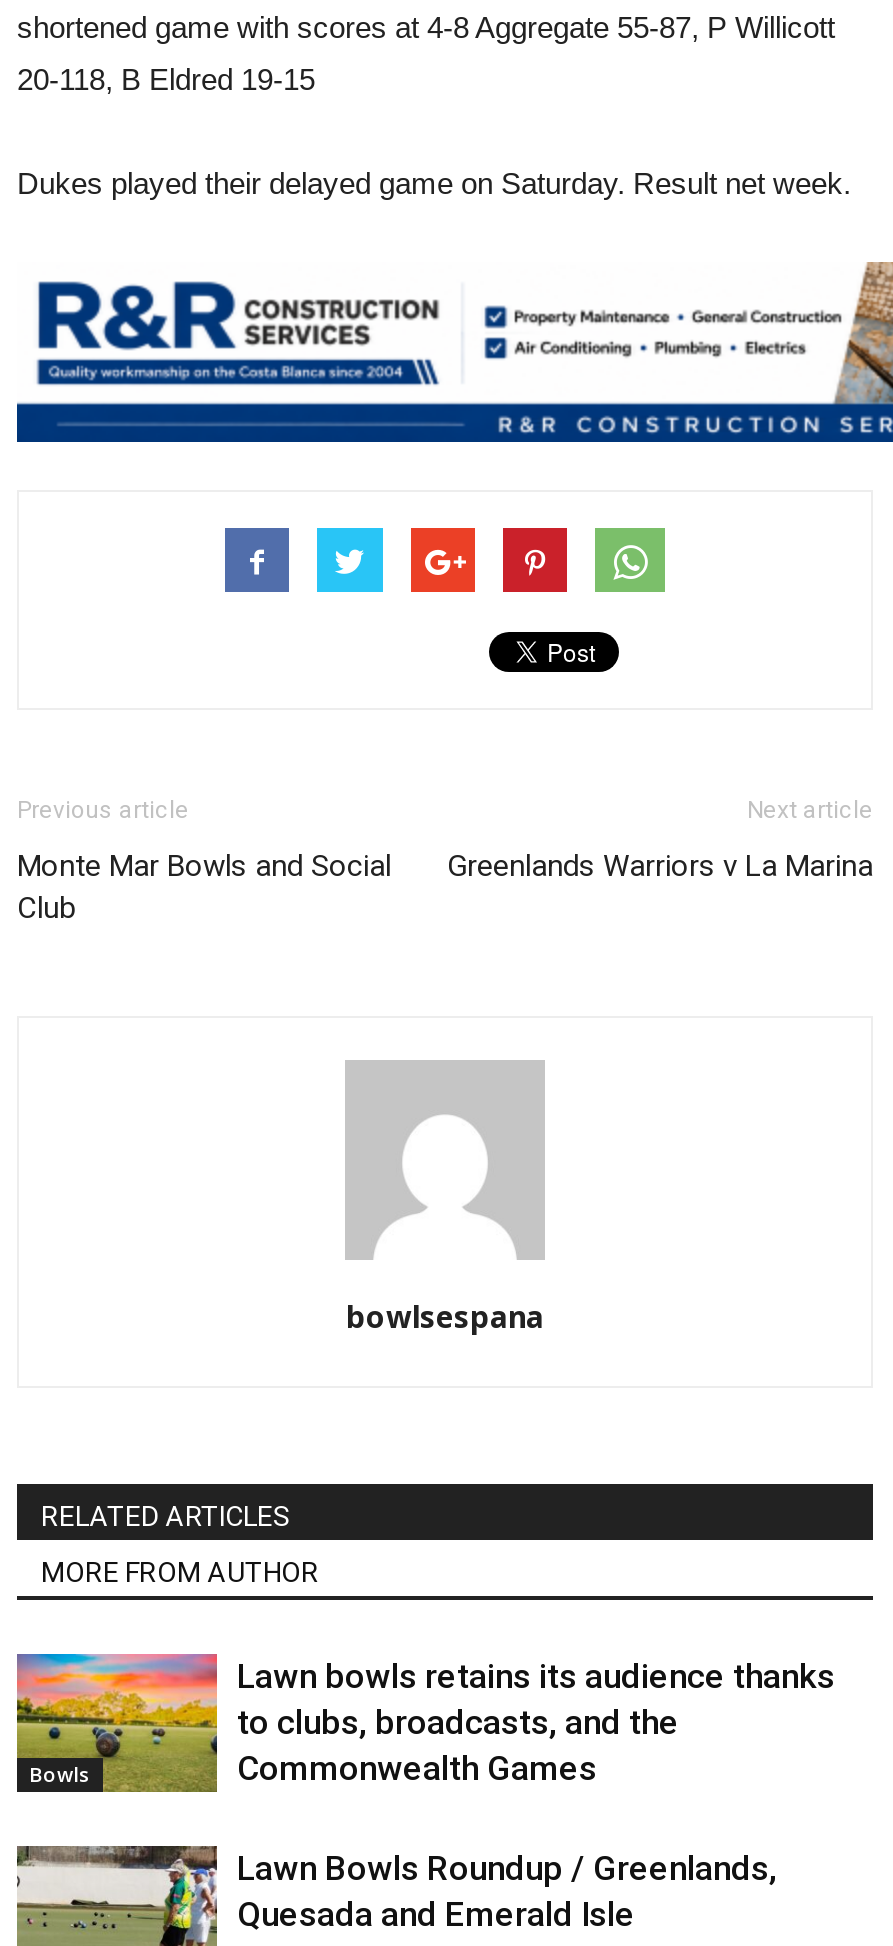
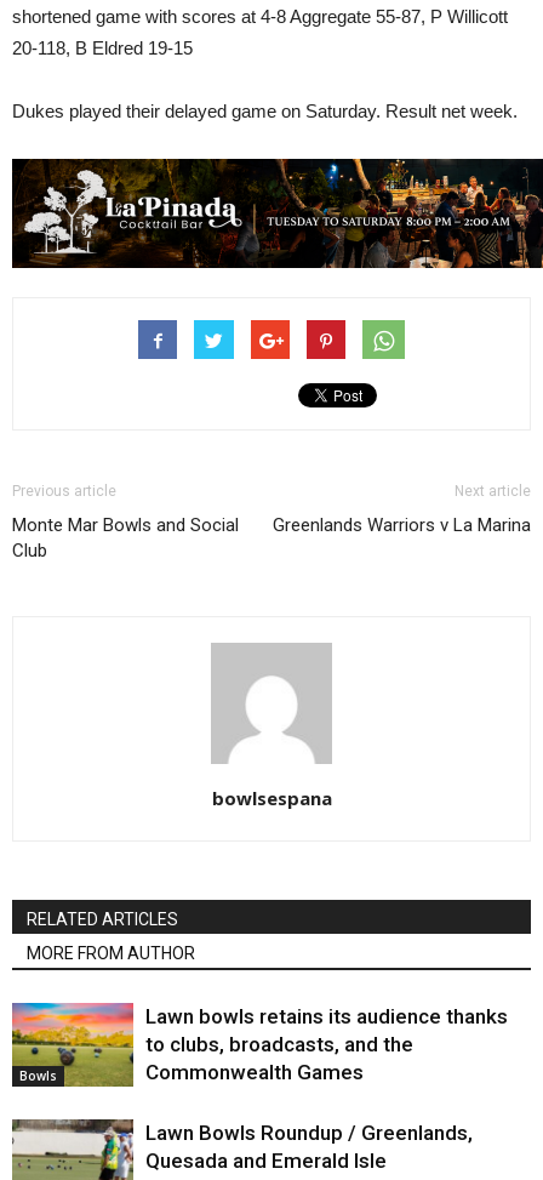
- [image]
+ [image]
